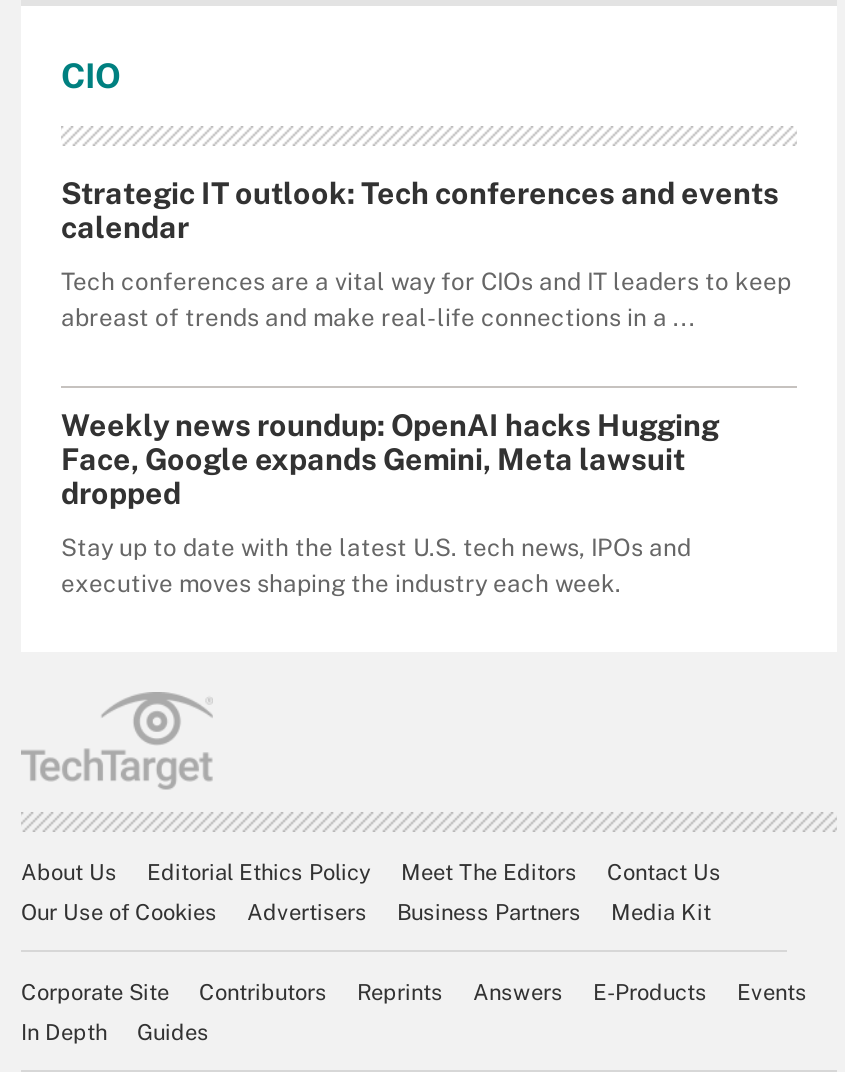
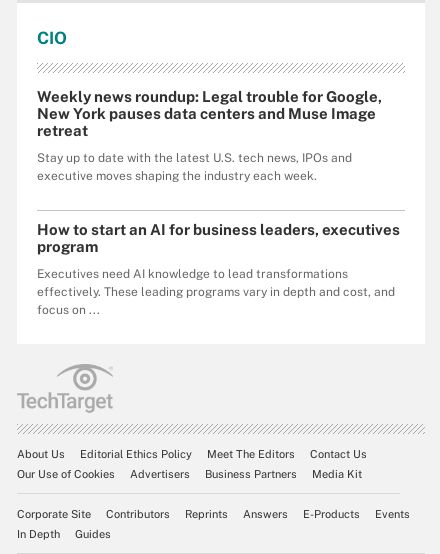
- Strategic IT outlook: Tech conferences and events
- calendar
- Tech conferences are a vital way for CIOs and IT leaders to keep
- abreast of trends and make real-life connections in a ...
- Weekly news roundup: OpenAI hacks Hugging
- Face, Google expands Gemini, Meta lawsuit
- dropped
+ Weekly news roundup: Legal trouble for Google,
+ New York pauses data centers and Muse Image
+ retreat

moved up: Stay up to date with the latest U.S. tech news, IPOs and | executive moves shaping the industry each week.

+ How to start an AI for business leaders, executives
+ program
+ Executives need AI knowledge to lead transformations
+ effectively. These leading programs vary in depth and cost, and
+ focus on ...
